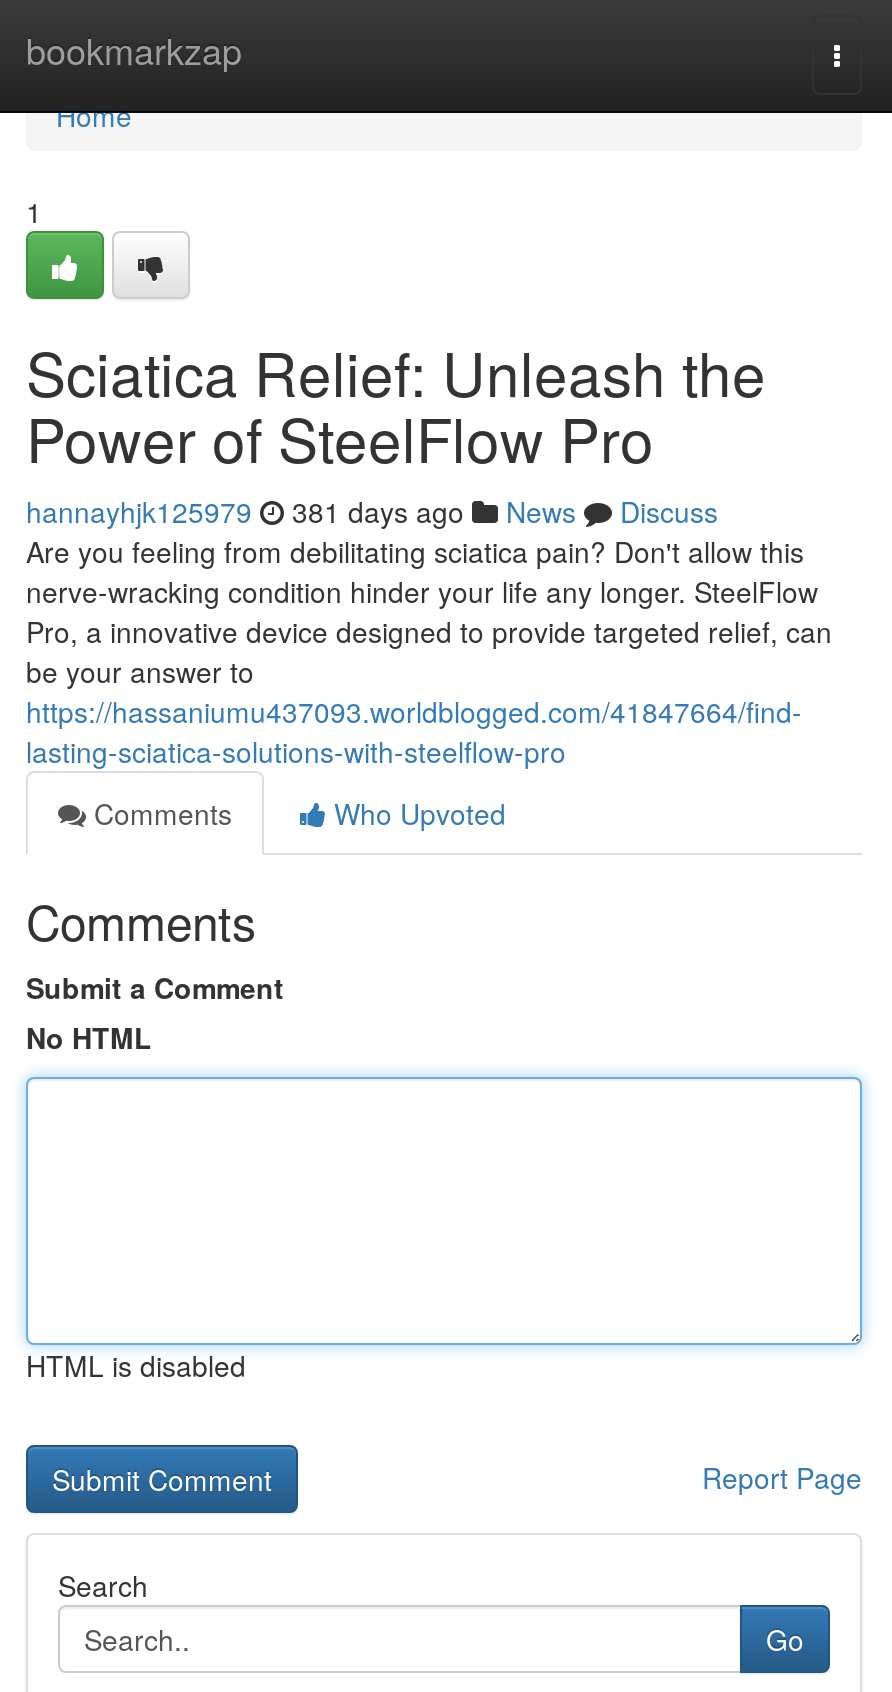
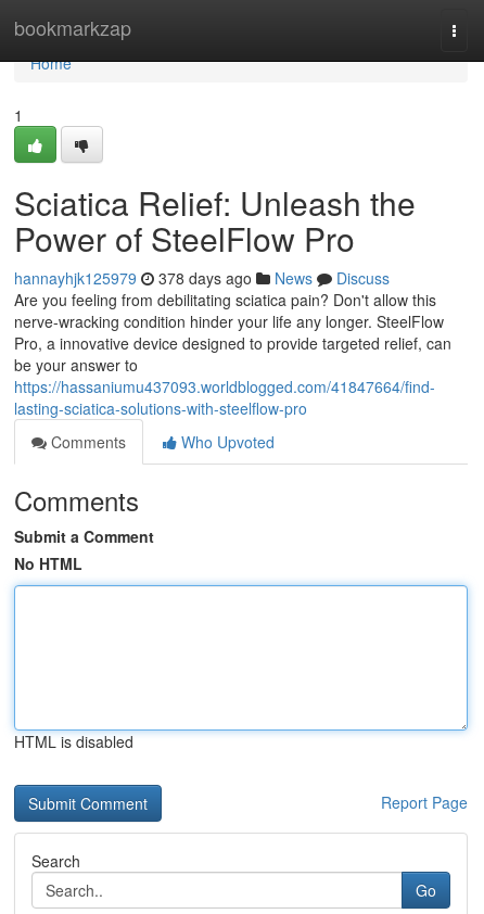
- hannayhjk125979 381 days ago News Discuss
+ hannayhjk125979 378 days ago News Discuss
